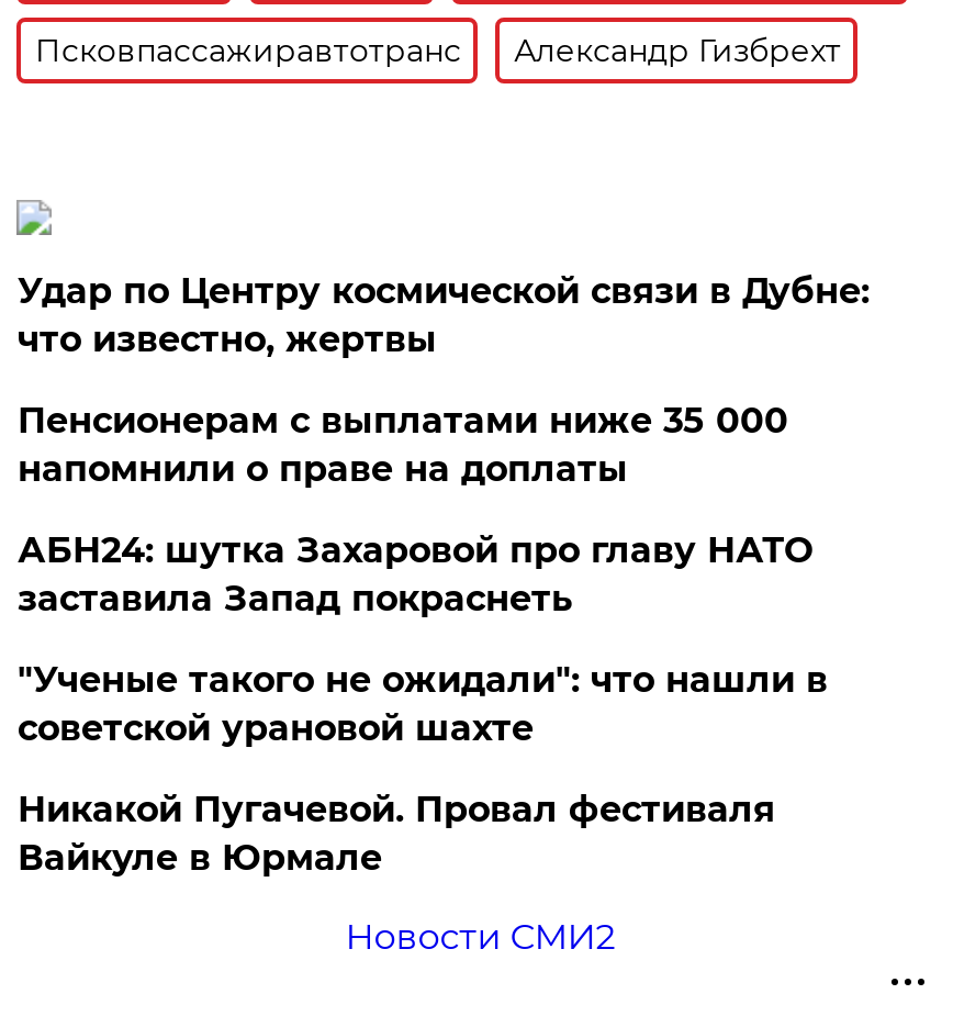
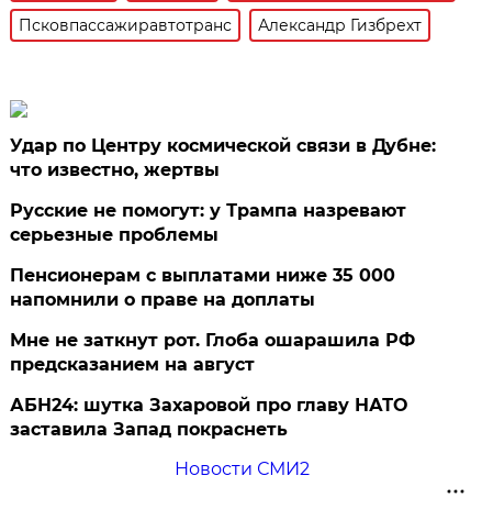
+ Русские не помогут: у Трампа назревают
+ серьезные проблемы

moved down: Пенсионерам с выплатами ниже 35 000 | напомнили о праве на доплаты

+ Мне не заткнут рот. Глоба ошарашила РФ
+ предсказанием на август

moved down: АБН24: шутка Захаровой про главу НАТО | заставила Запад покраснеть

- "Ученые такого не ожидали": что нашли в
- советской урановой шахте
- Никакой Пугачевой. Провал фестиваля
- Вайкуле в Юрмале
